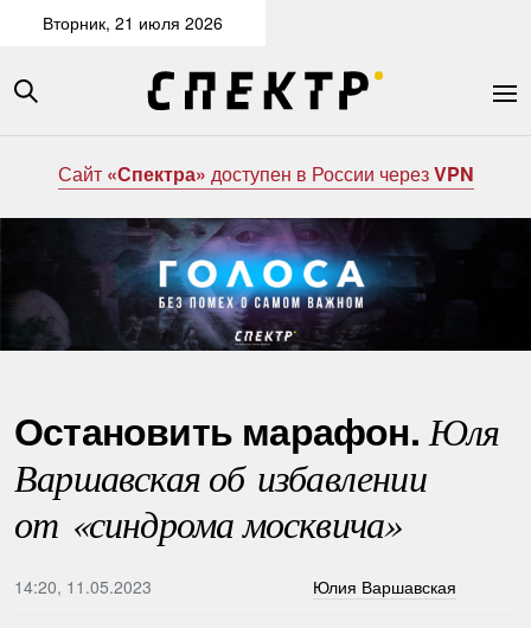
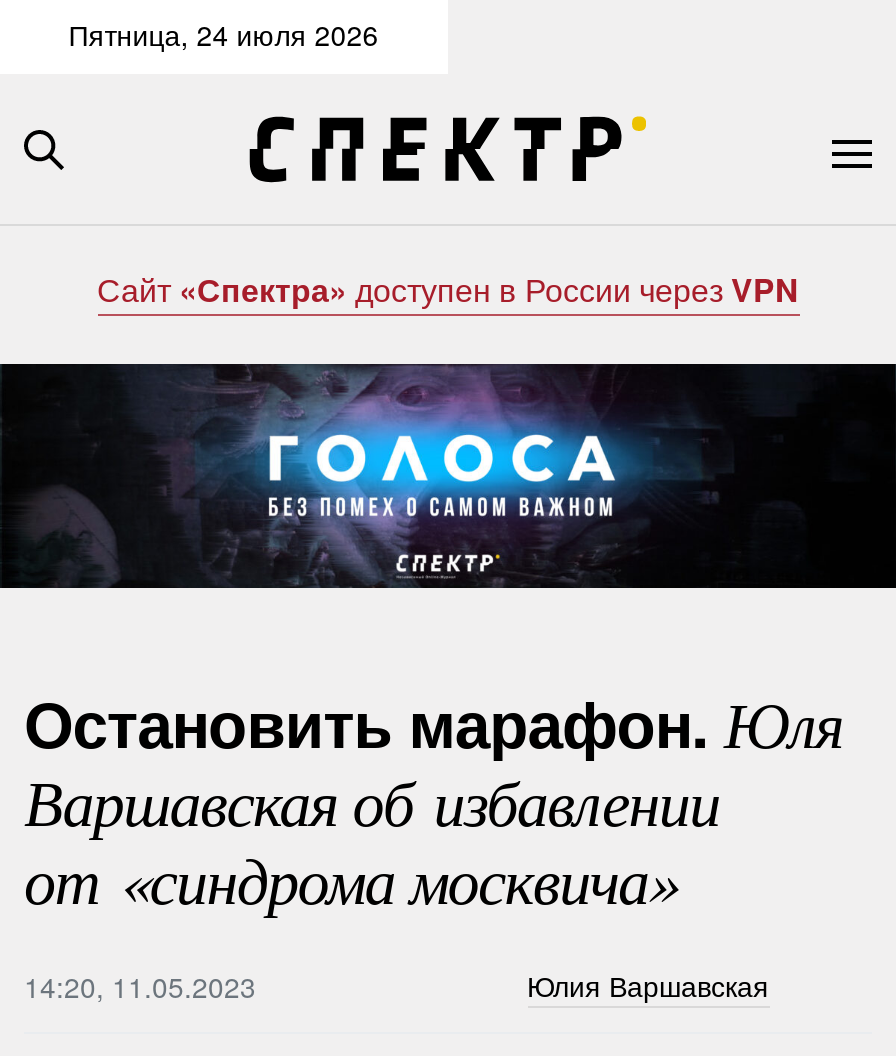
- Вторник, 21 июля 2026
+ Пятница, 24 июля 2026
